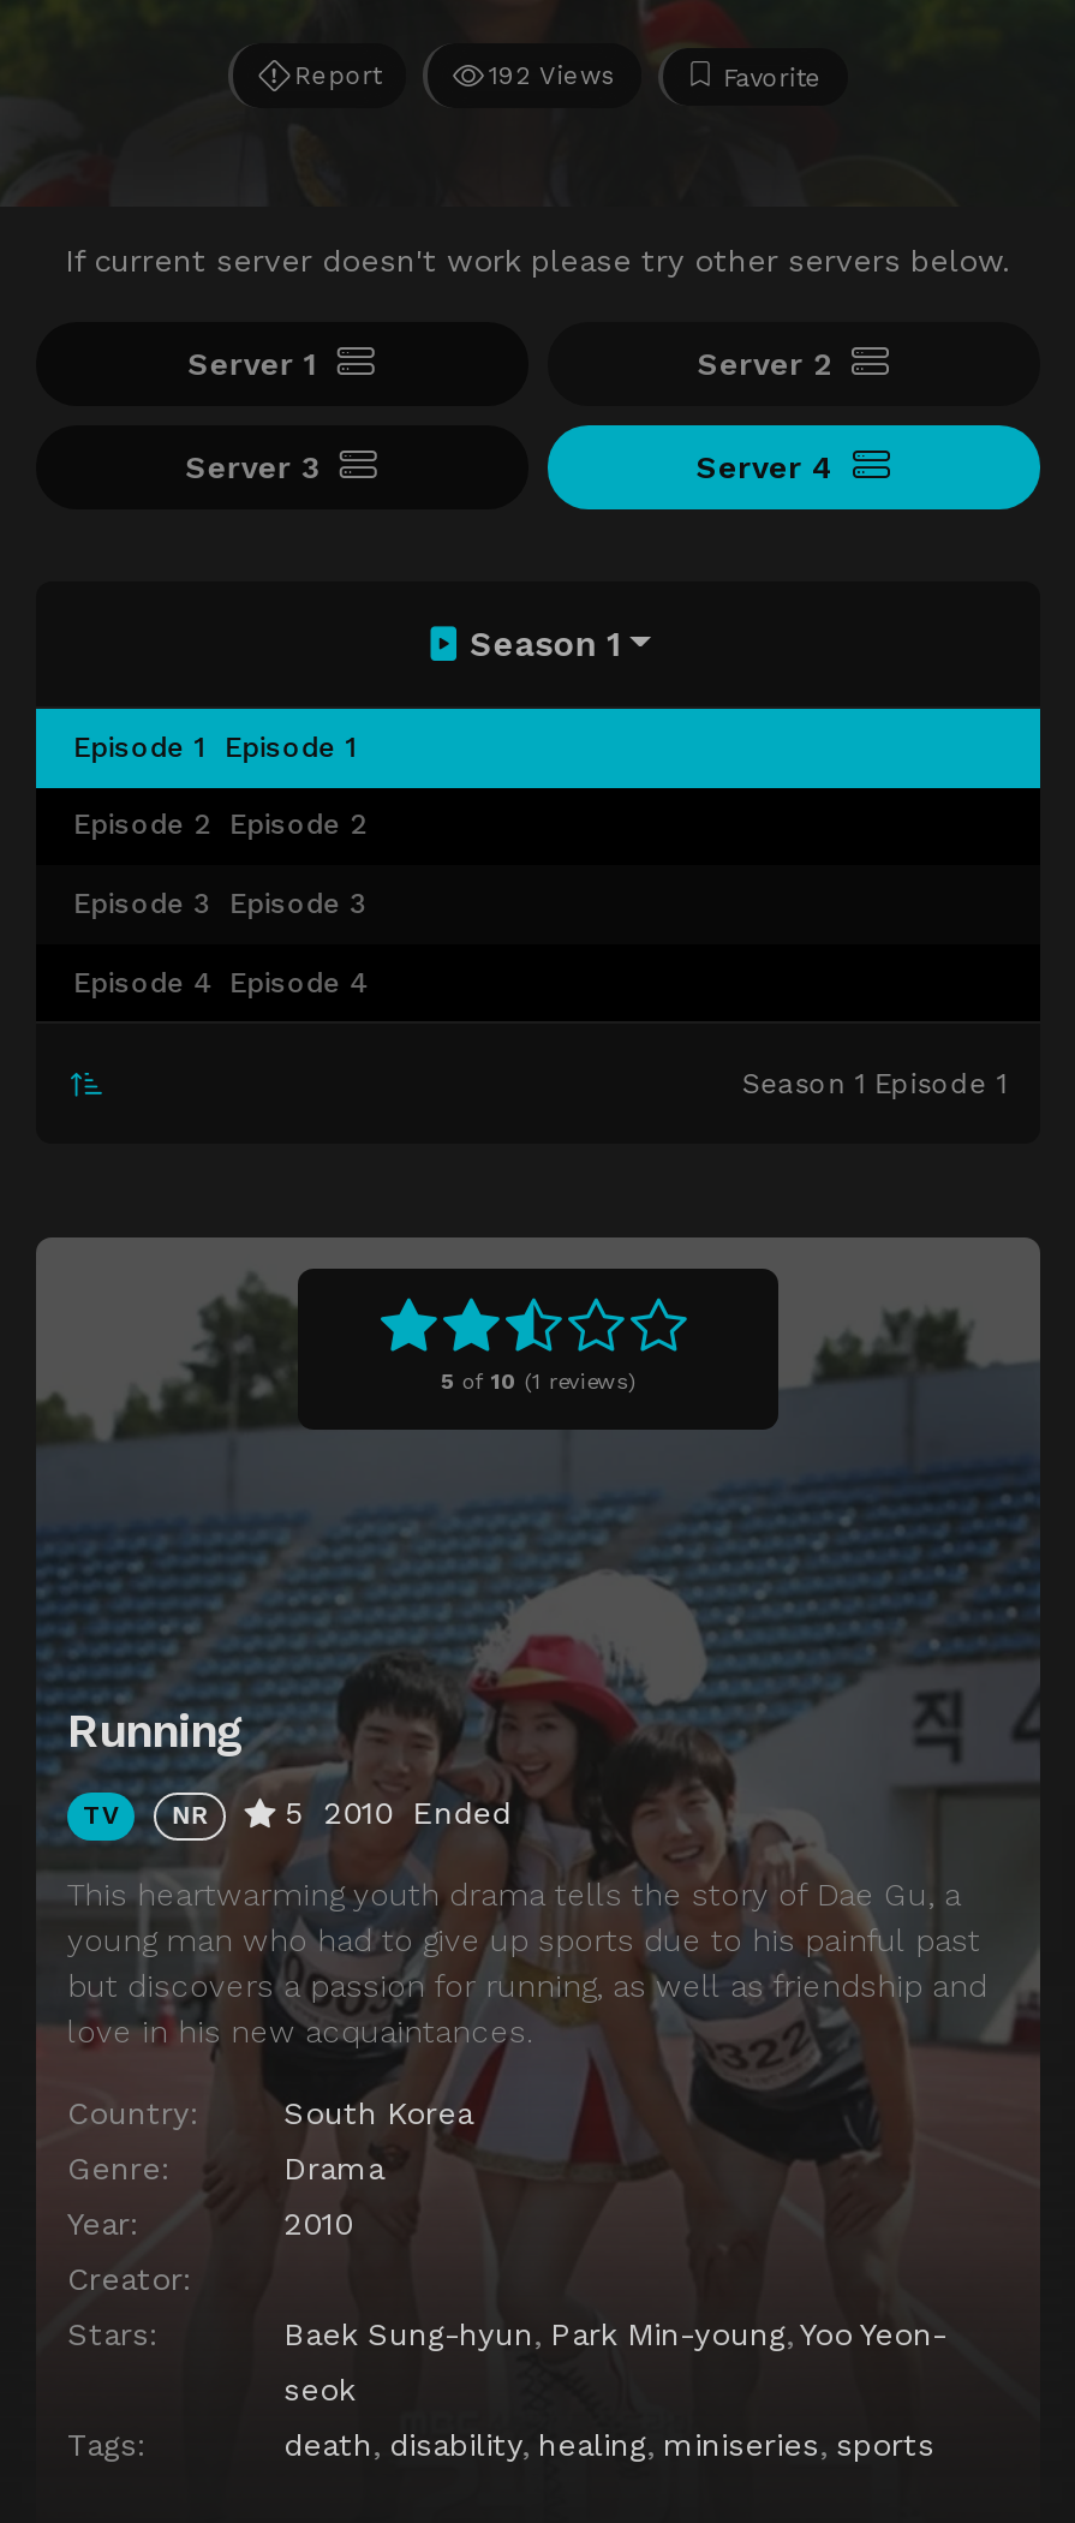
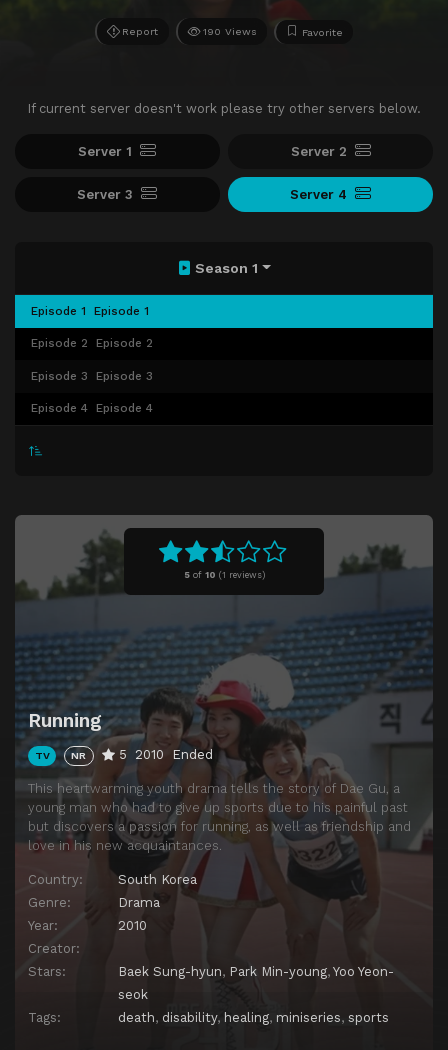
- 192 Views
+ 190 Views

- Season 1 Episode 1
